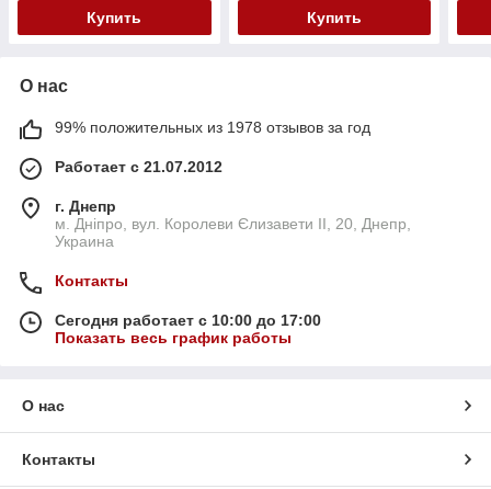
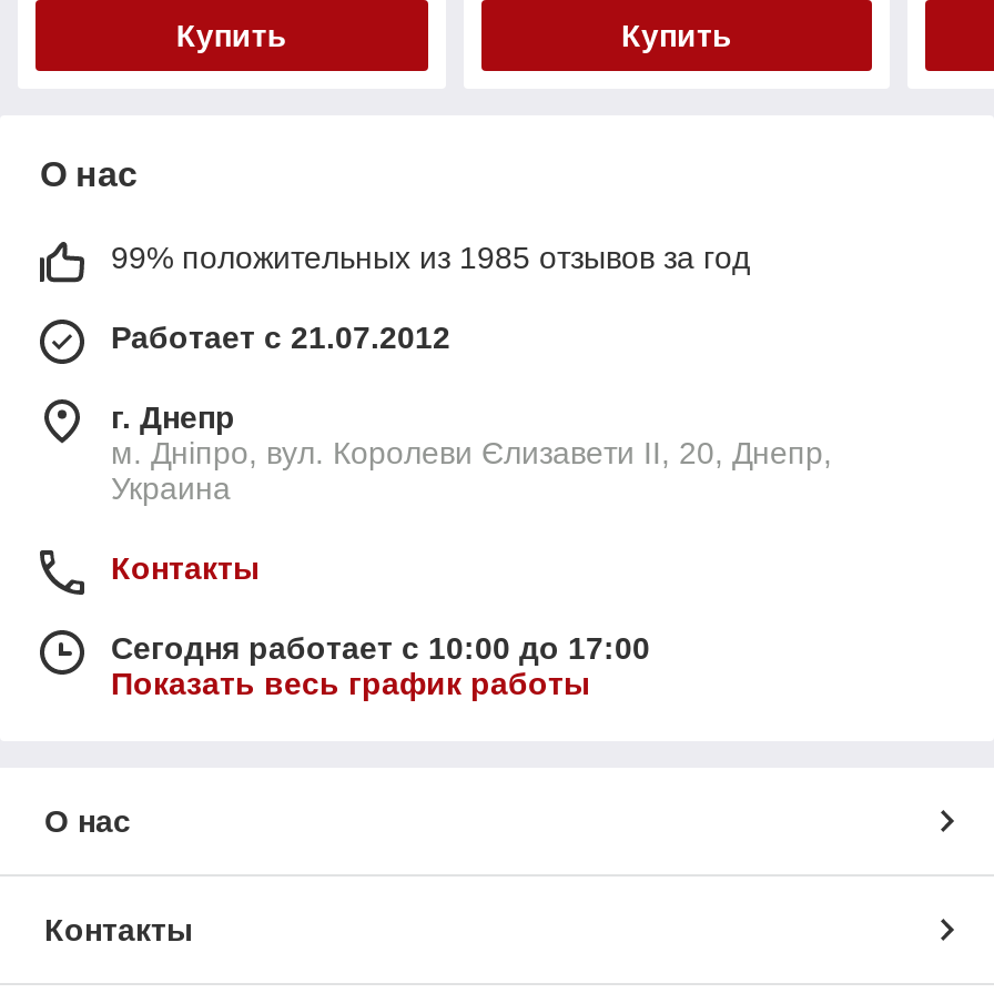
- 99% положительных из 1978 отзывов за год
+ 99% положительных из 1985 отзывов за год
